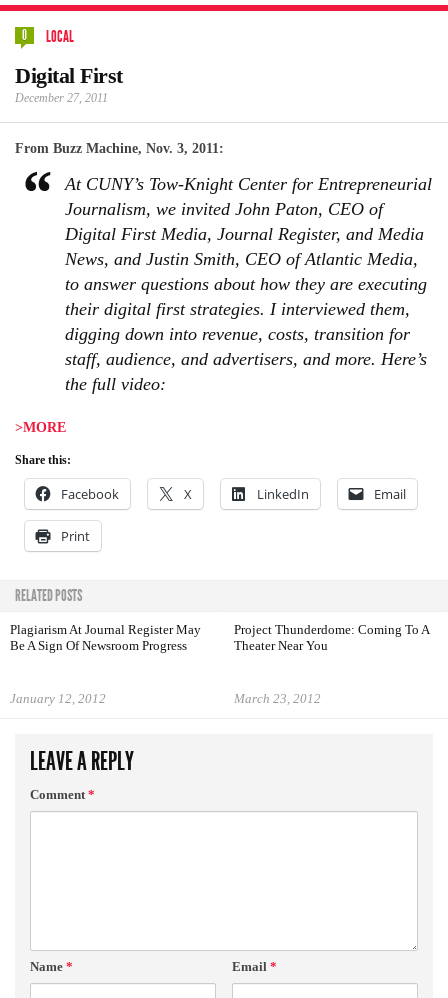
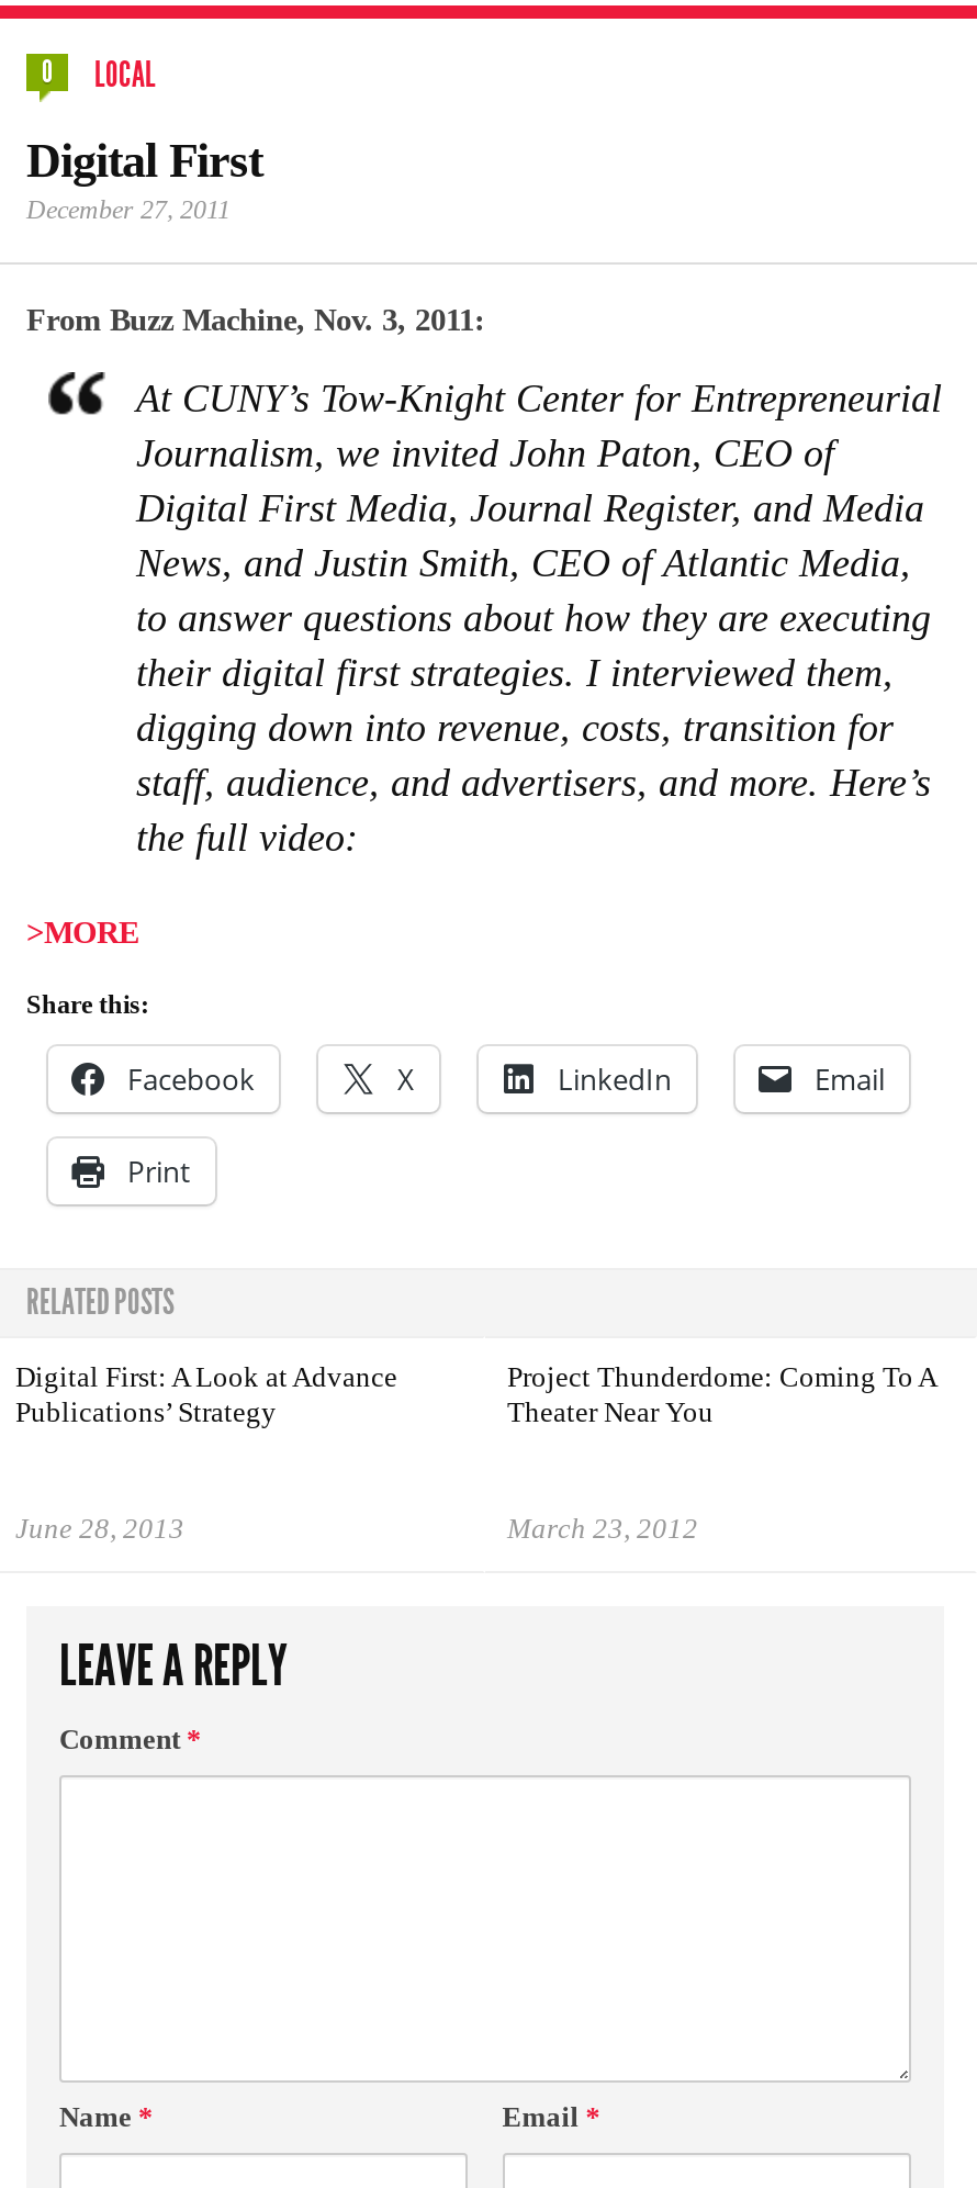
- Plagiarism At Journal Register May
- Be A Sign Of Newsroom Progress
+ Digital First: A Look at Advance
+ Publications’ Strategy

- January 12, 2012
+ June 28, 2013
